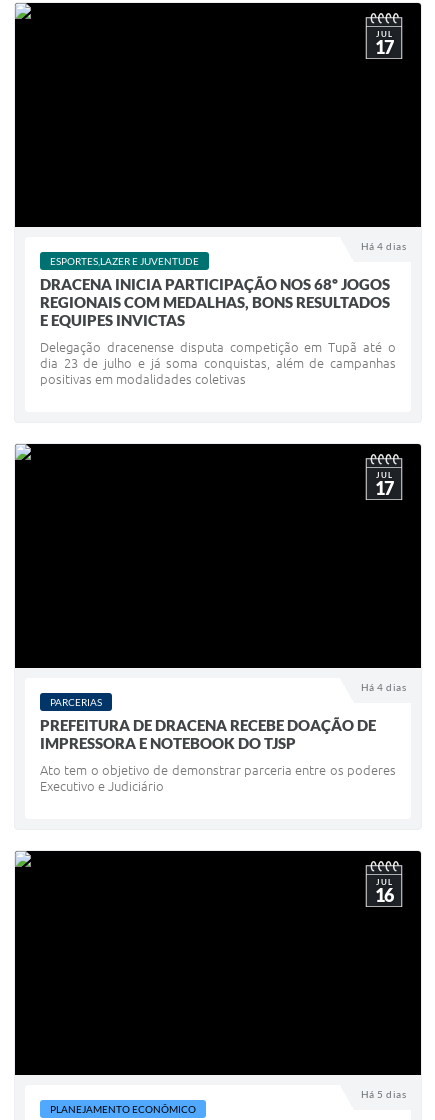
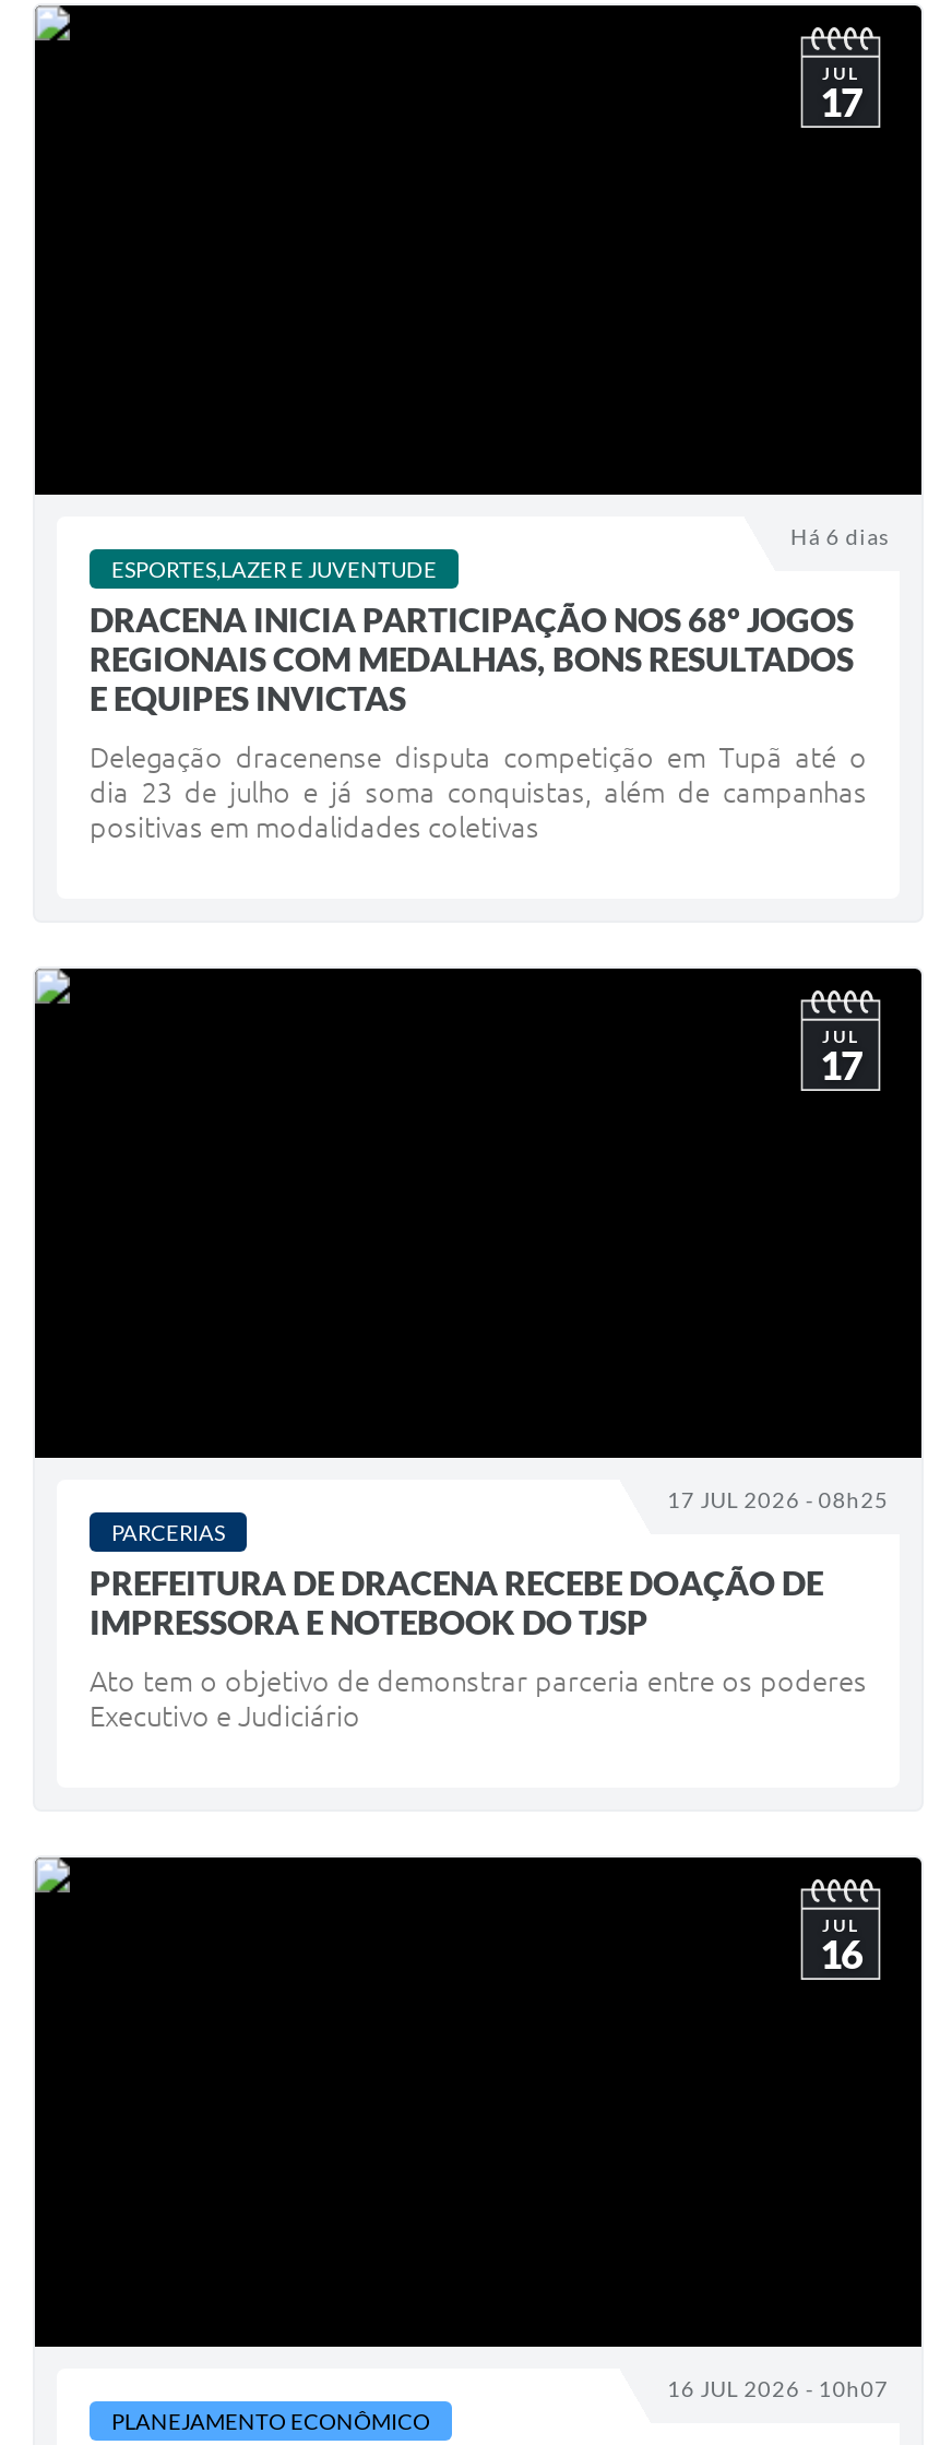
- Há 4 dias
+ Há 6 dias

- Há 4 dias
+ 17 JUL 2026 - 08h25

- Há 5 dias
+ 16 JUL 2026 - 10h07
